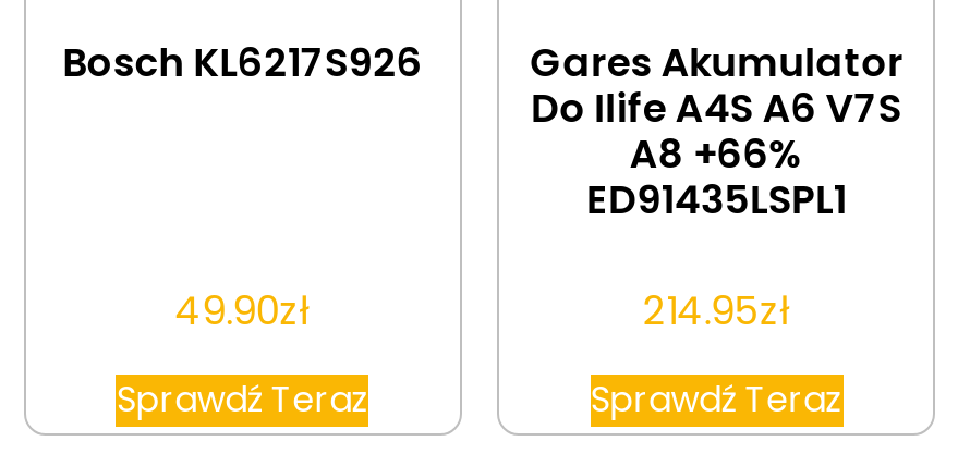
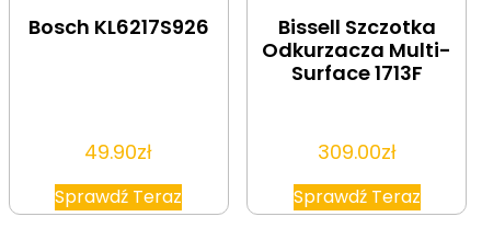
- Gares Akumulator
- Do Ilife A4S A6 V7S
- A8 +66%
- ED91435LSPL1
+ Bissell Szczotka
+ Odkurzacza Multi-
+ Surface 1713F

- 214.95zł
+ 309.00zł
